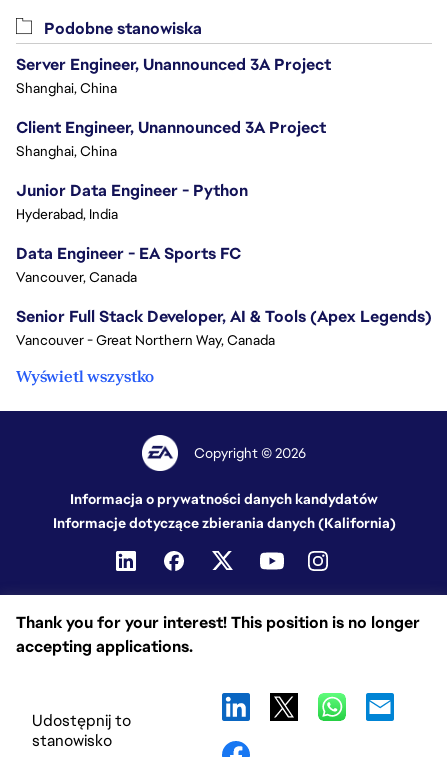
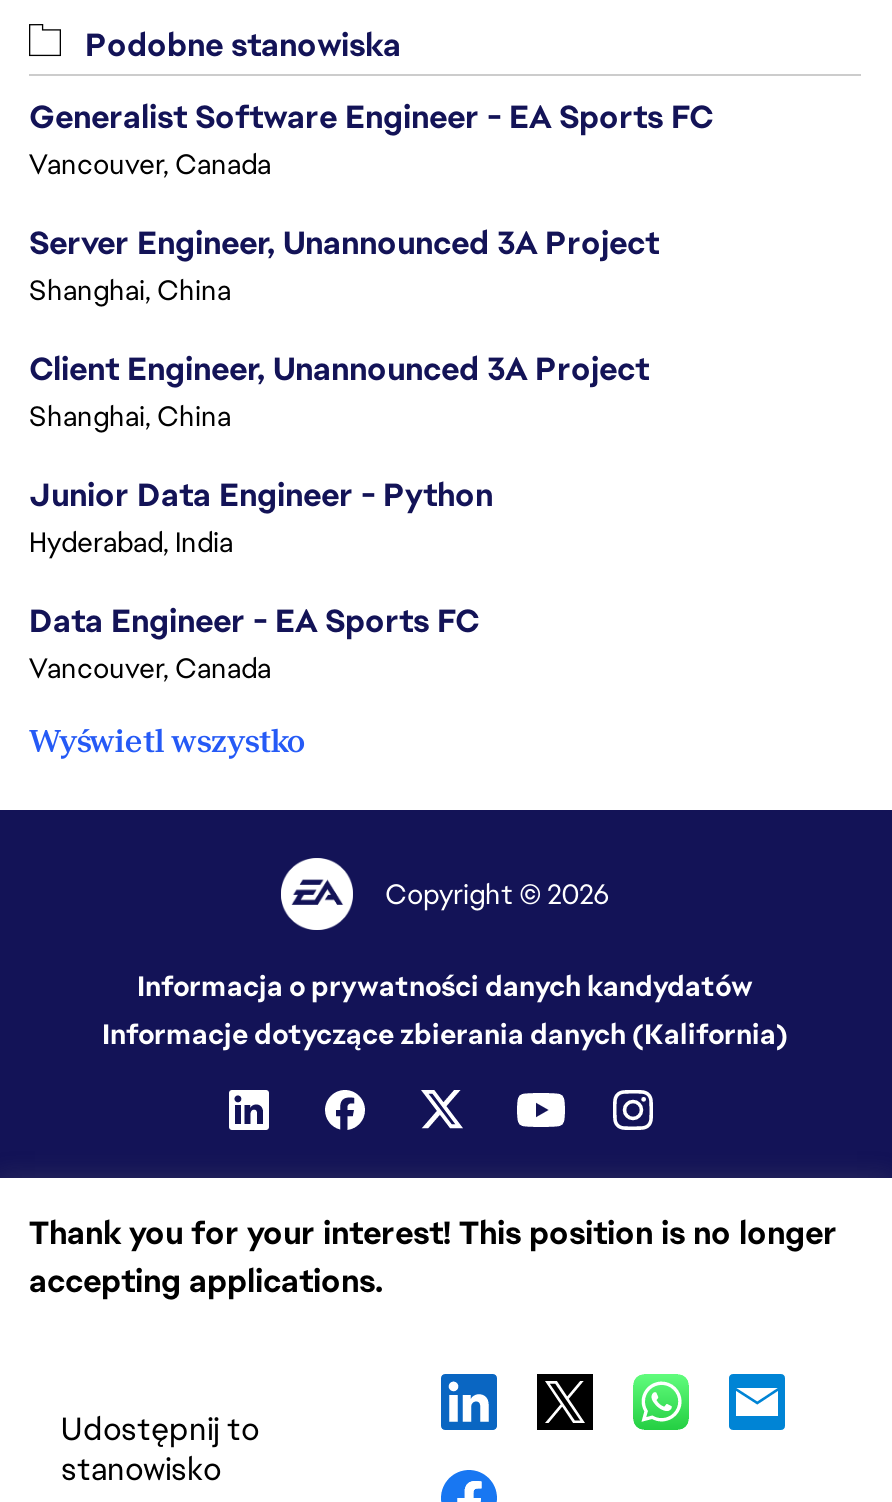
+ Generalist Software Engineer - EA Sports FC
+ Vancouver, Canada

moved down: Server Engineer, Unannounced 3A Project | Shanghai, China | Client Engineer, Unannounced 3A Project | Shanghai, China | Junior Data Engineer - Python | Hyderabad, India | Data Engineer - EA Sports FC | Vancouver, Canada

- Senior Full Stack Developer, AI & Tools (Apex Legends)
- Vancouver - Great Northern Way, Canada
